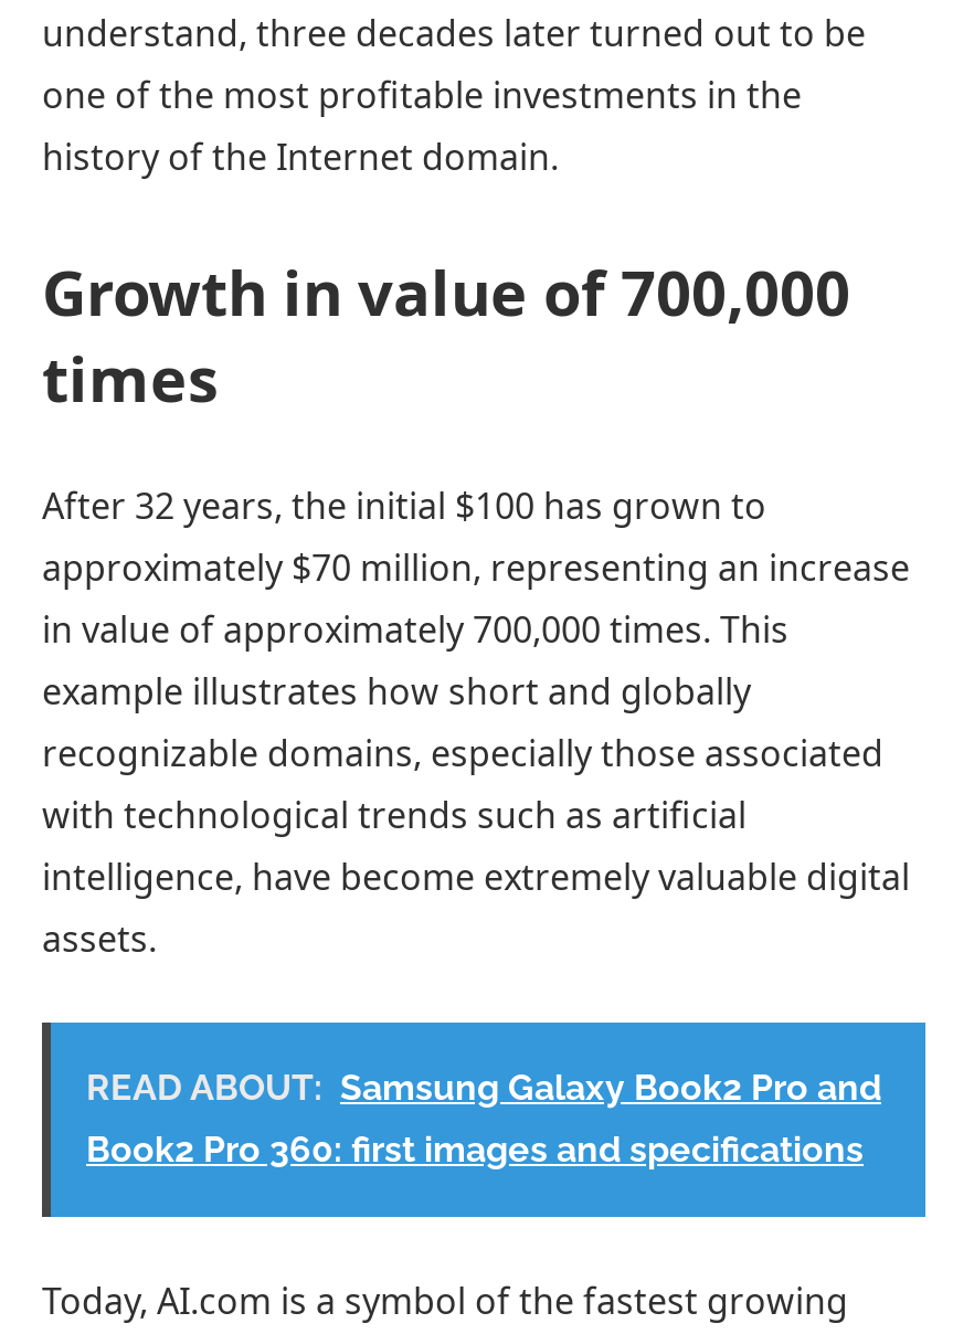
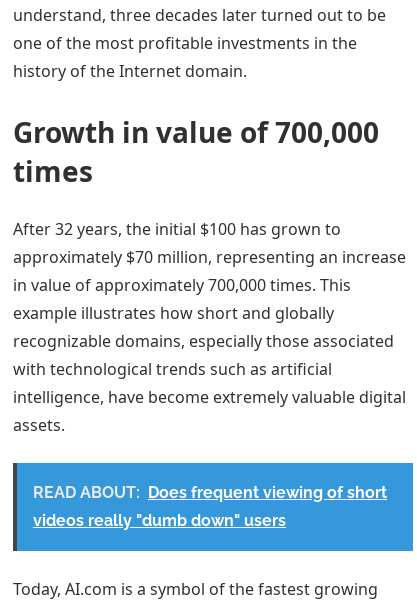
- READ ABOUT: Samsung Galaxy Book2 Pro and
+ READ ABOUT: Does frequent viewing of short

- Book2 Pro 360: first images and specifications
+ videos really "dumb down" users
